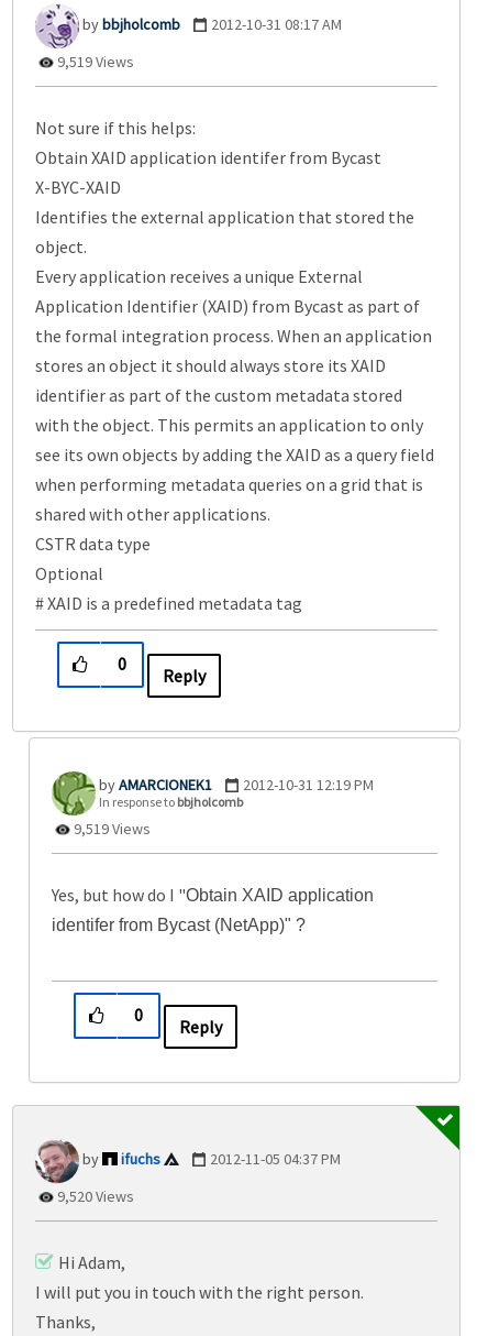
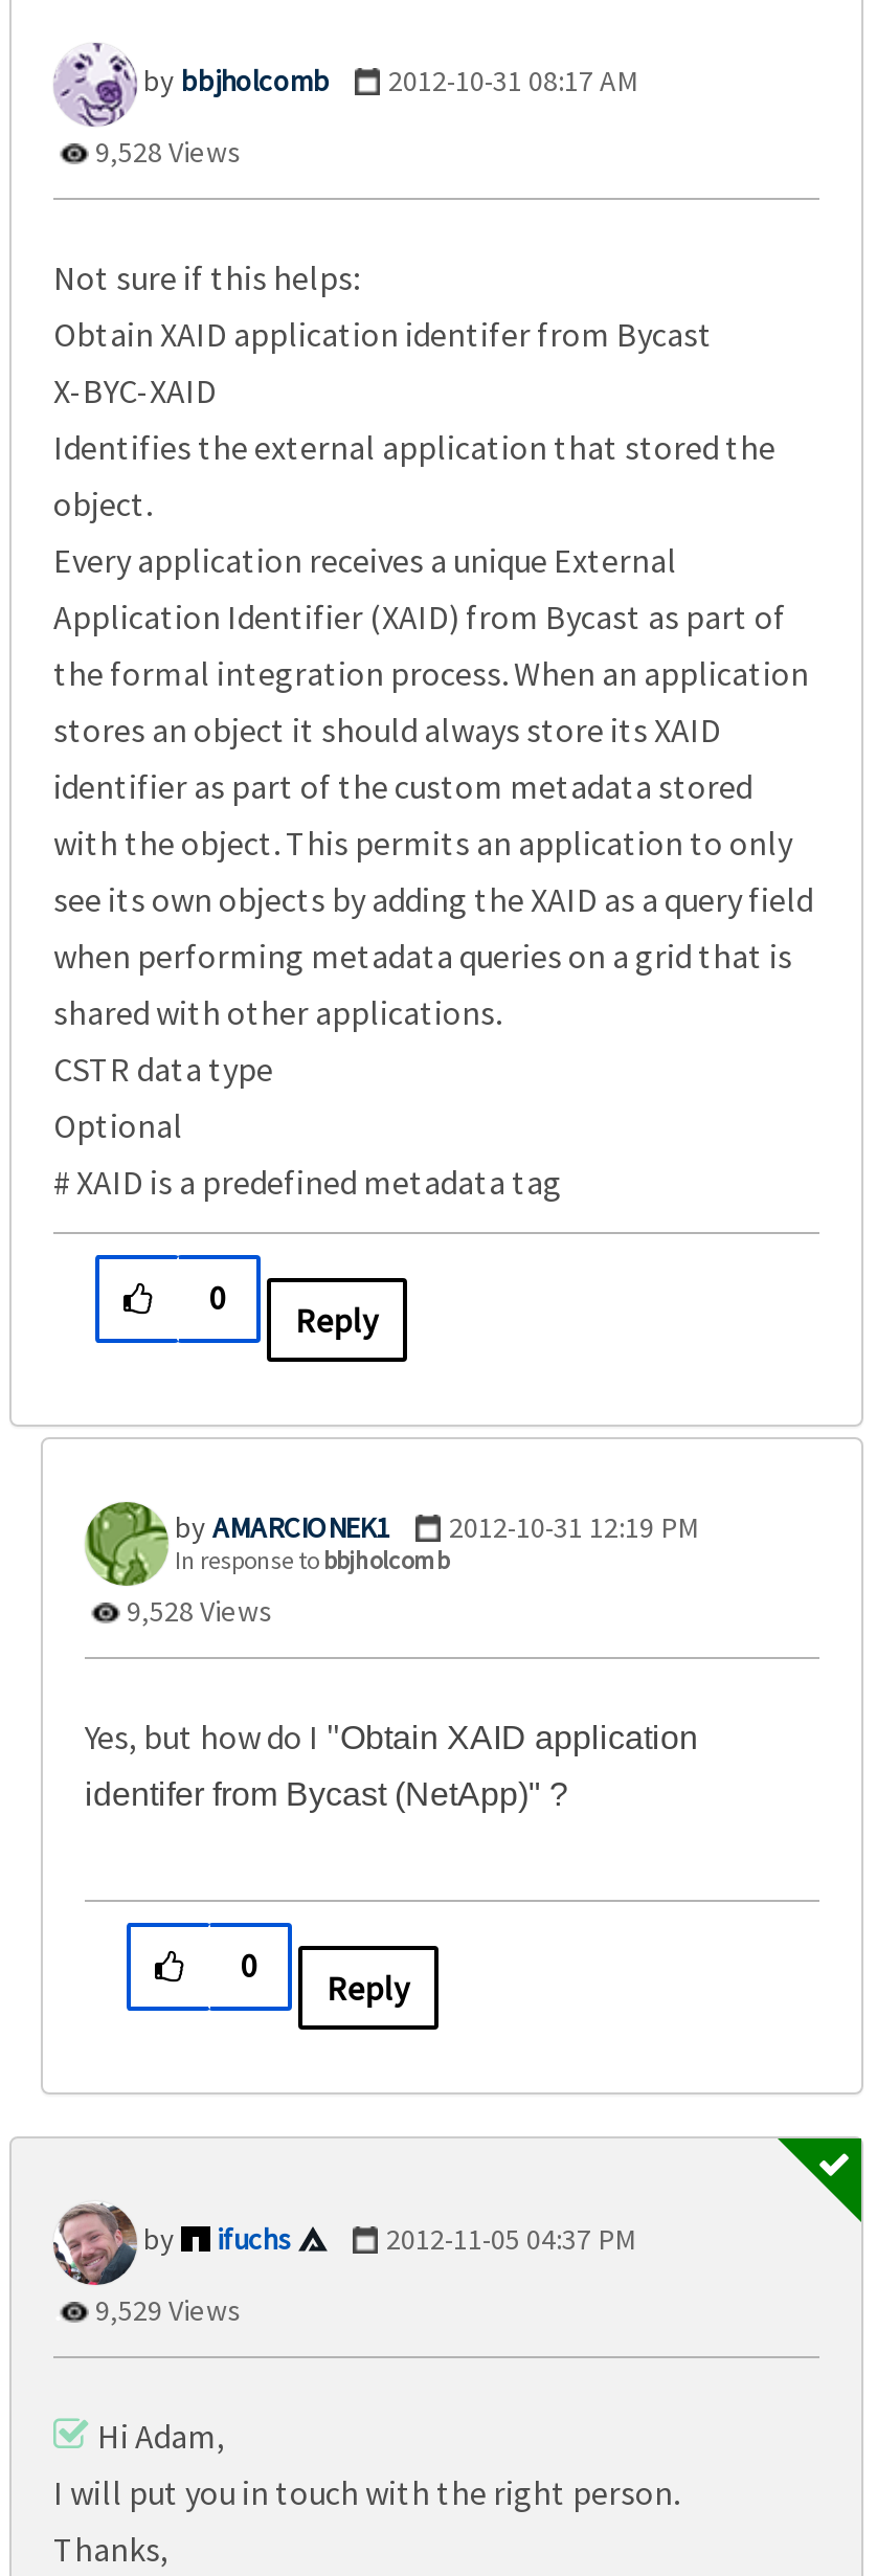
- 9,519 Views
+ 9,528 Views

- 9,519 Views
+ 9,528 Views

- 9,520 Views
+ 9,529 Views
